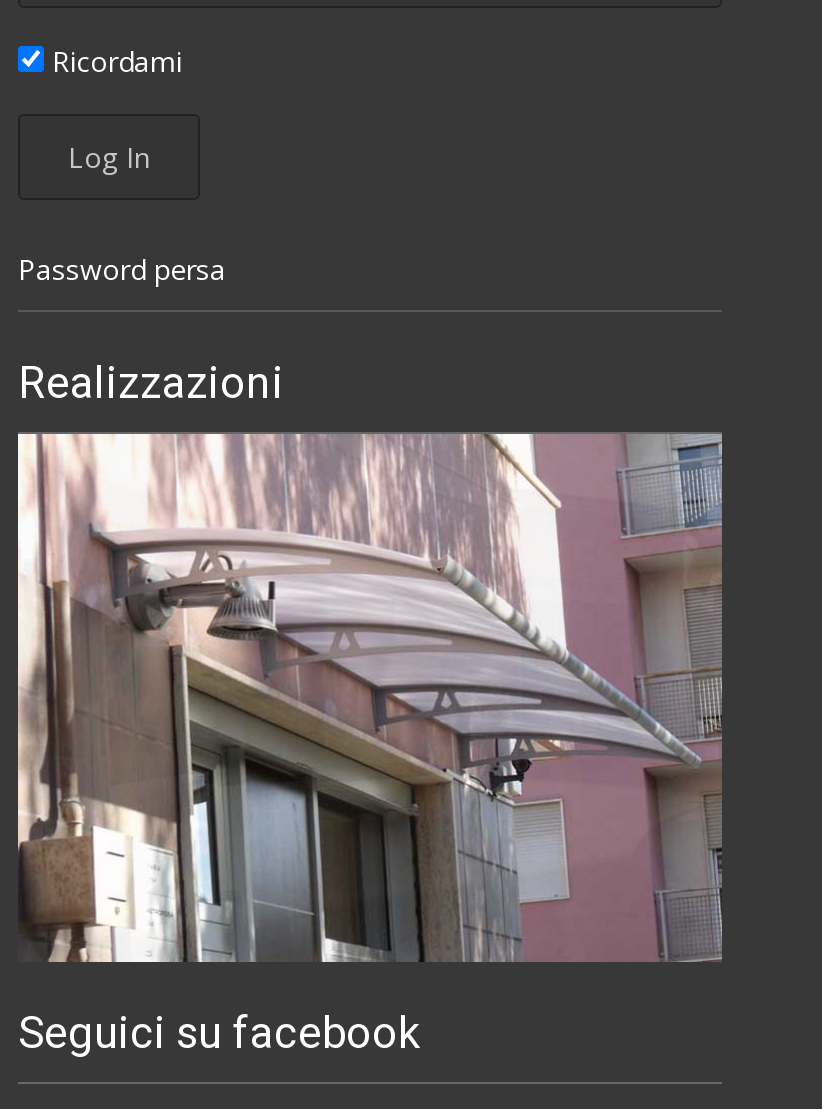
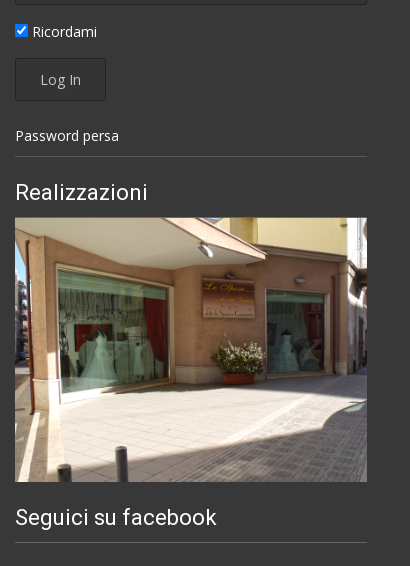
- [image]
+ [image]
